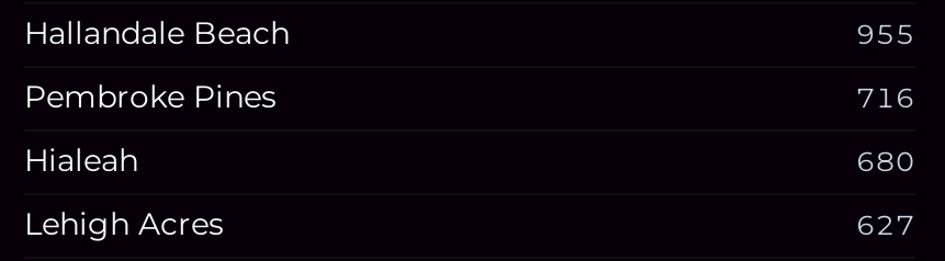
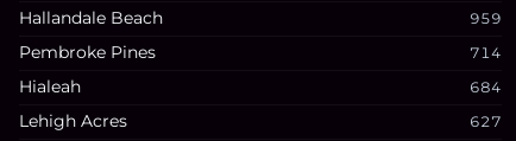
- 955
+ 959

- 716
+ 714

- 680
+ 684
